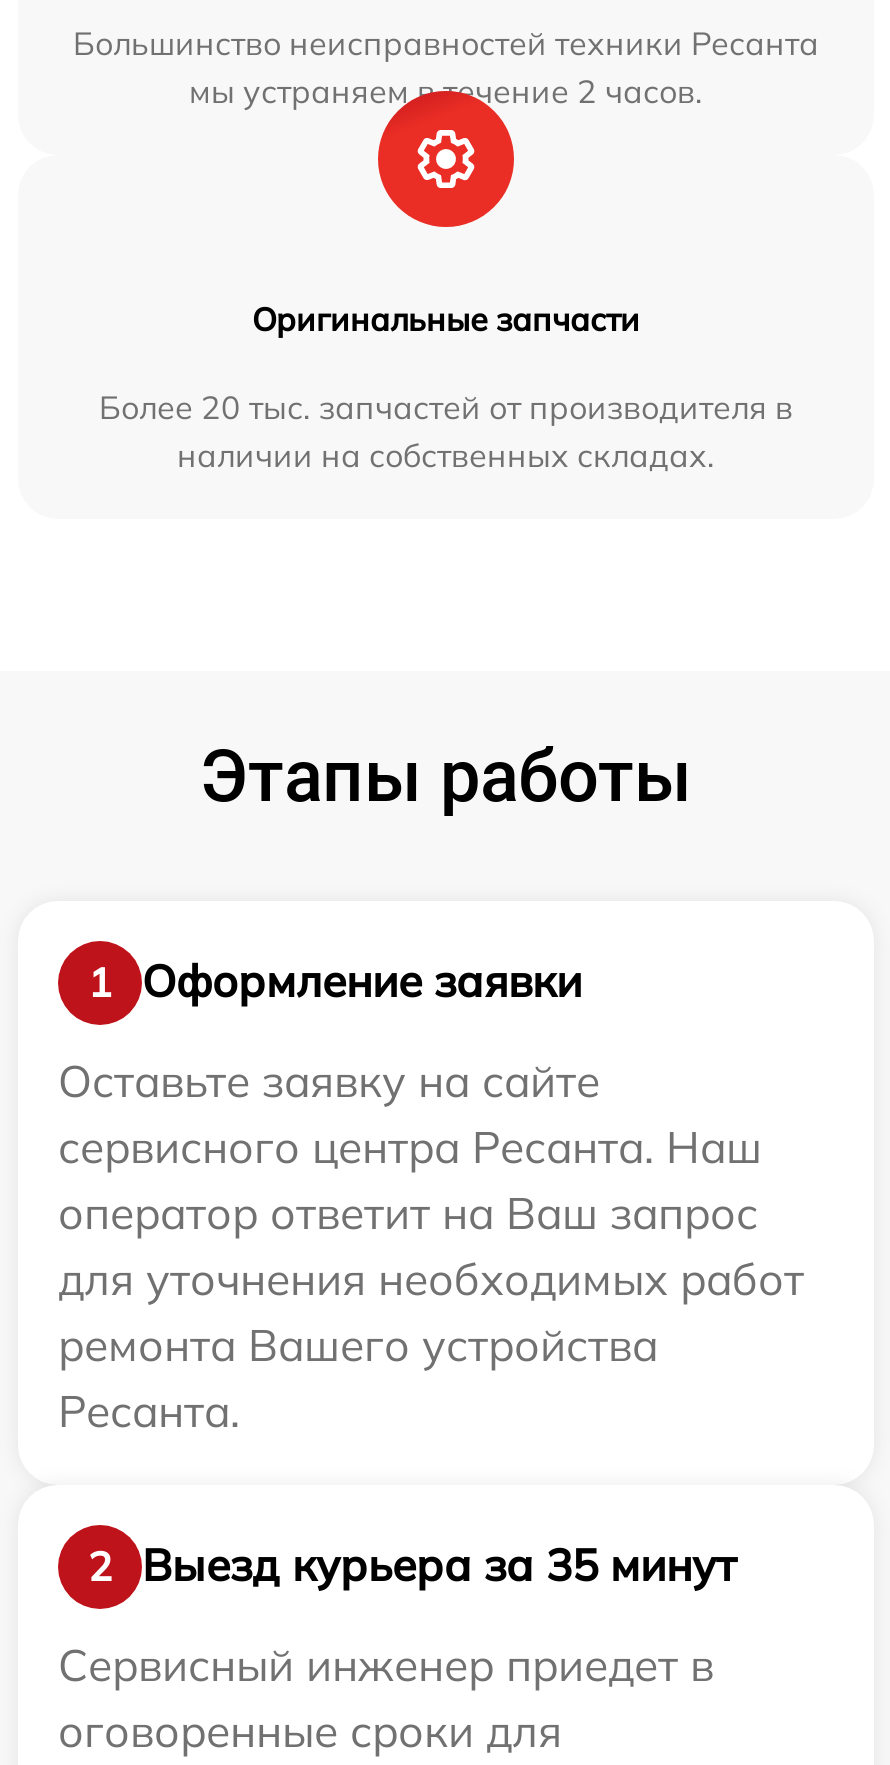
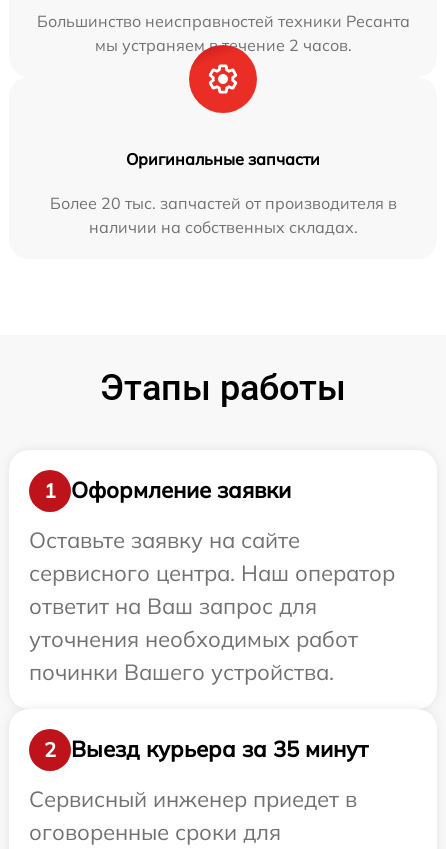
- сервисного центра Ресанта. Наш
- оператор ответит на Ваш запрос
- для уточнения необходимых работ
- ремонта Вашего устройства
- Ресанта.
+ сервисного центра. Наш оператор
+ ответит на Ваш запрос для
+ уточнения необходимых работ
+ починки Вашего устройства.
